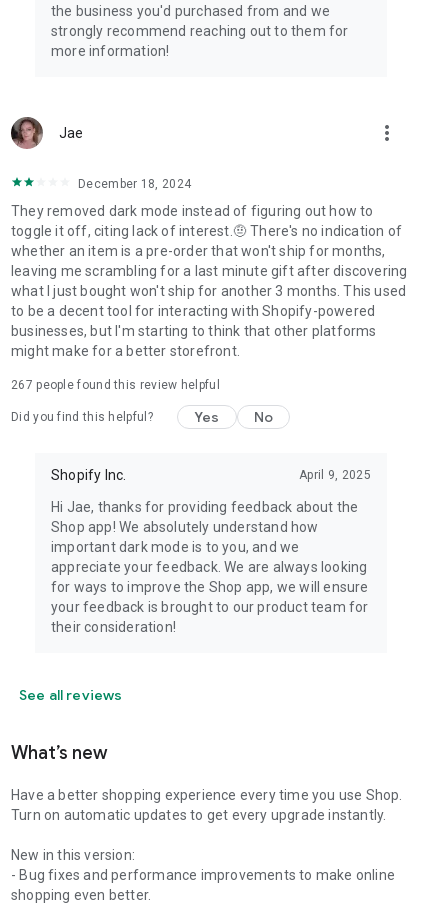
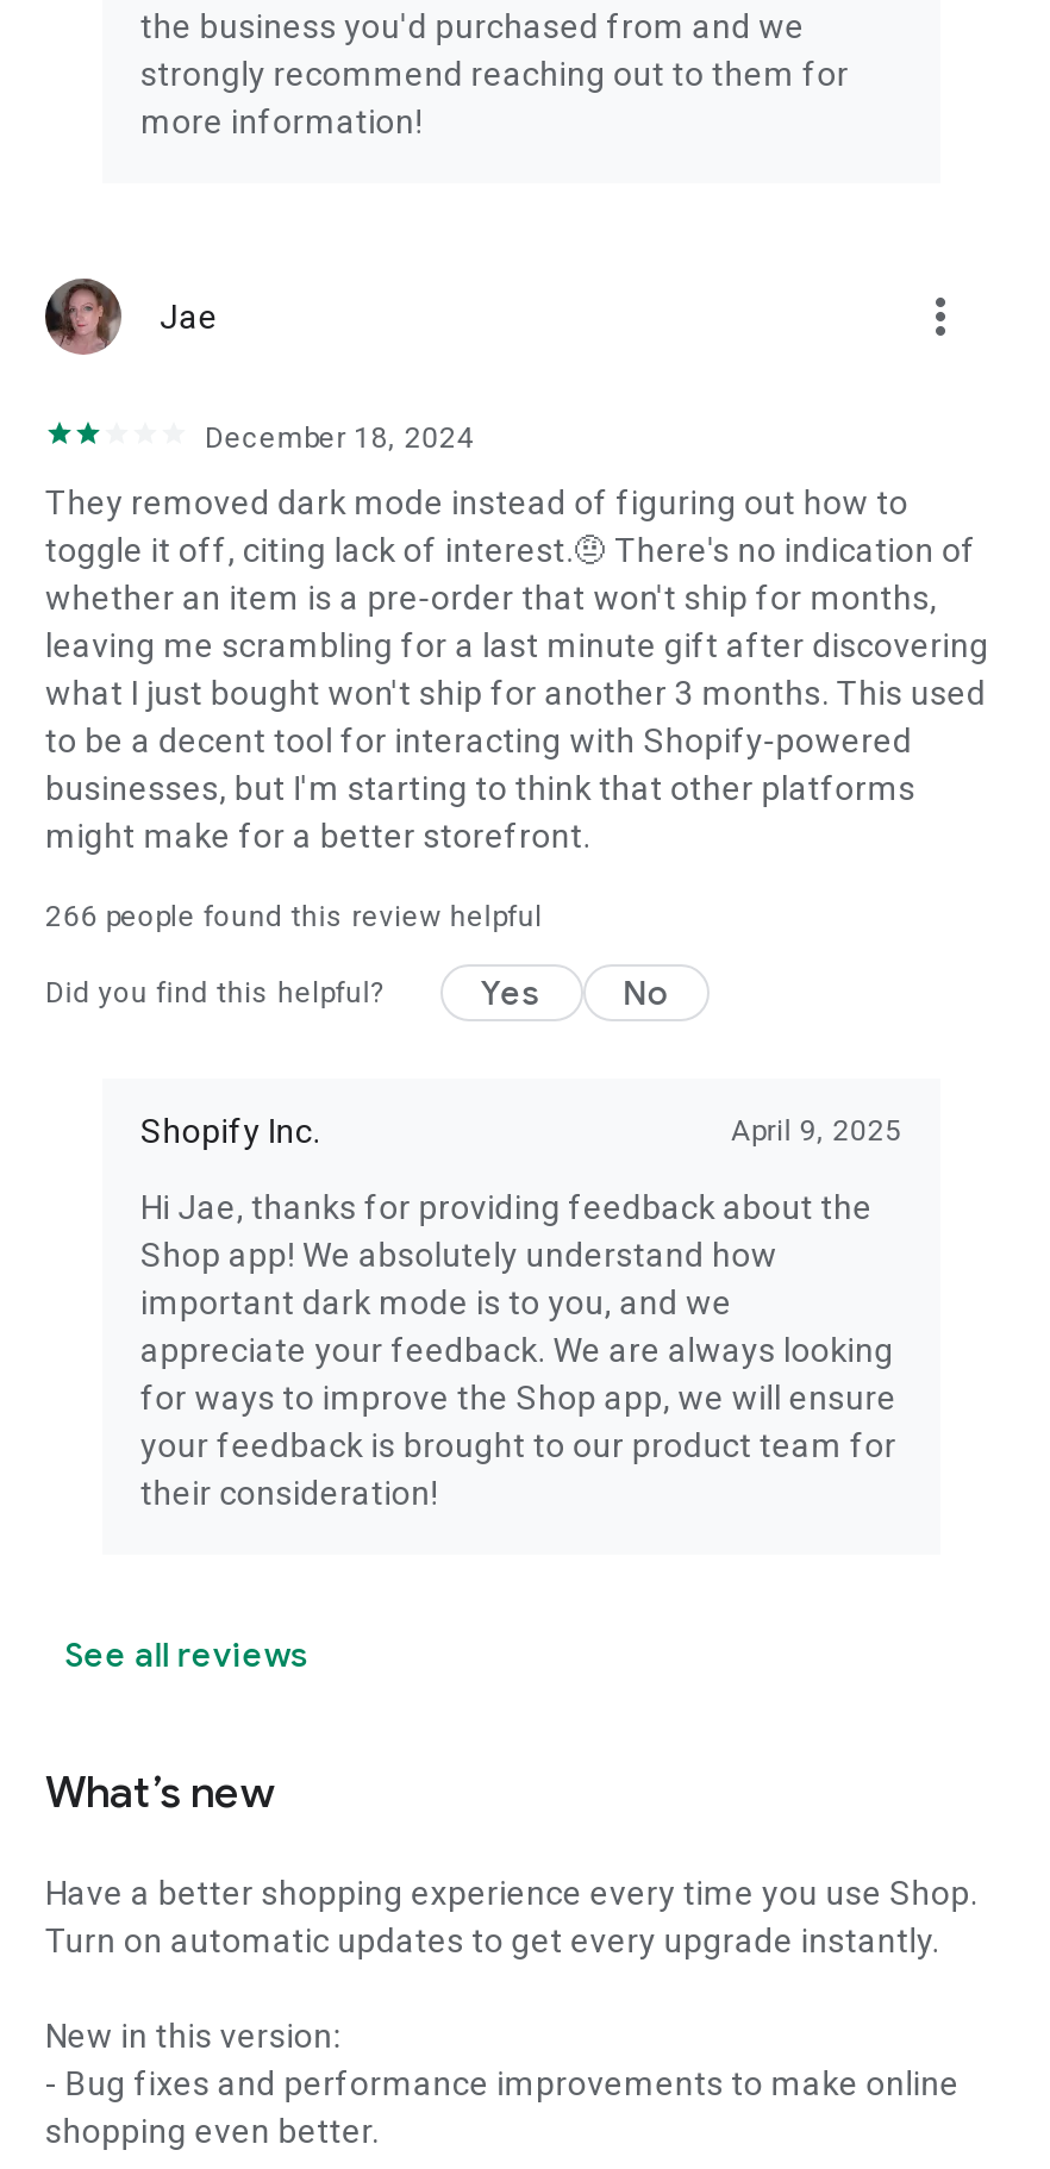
- 267 people found this review helpful
+ 266 people found this review helpful
